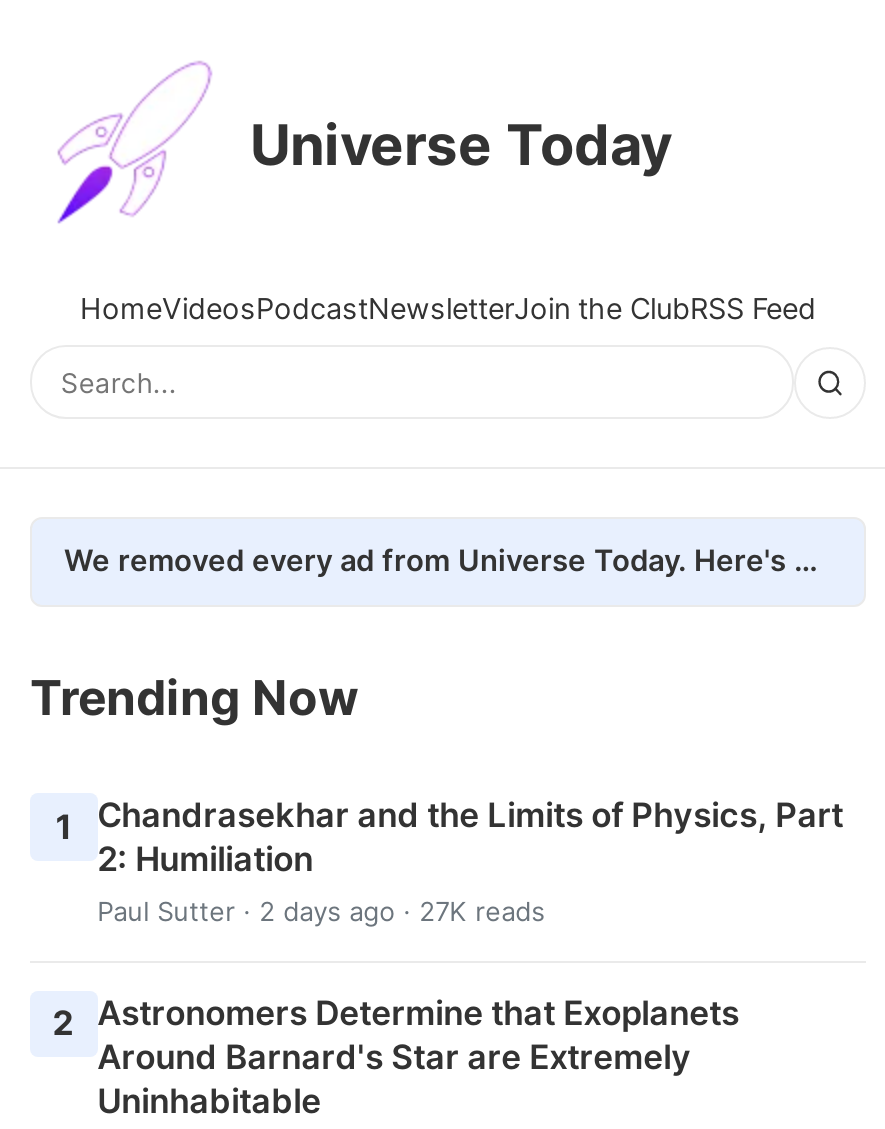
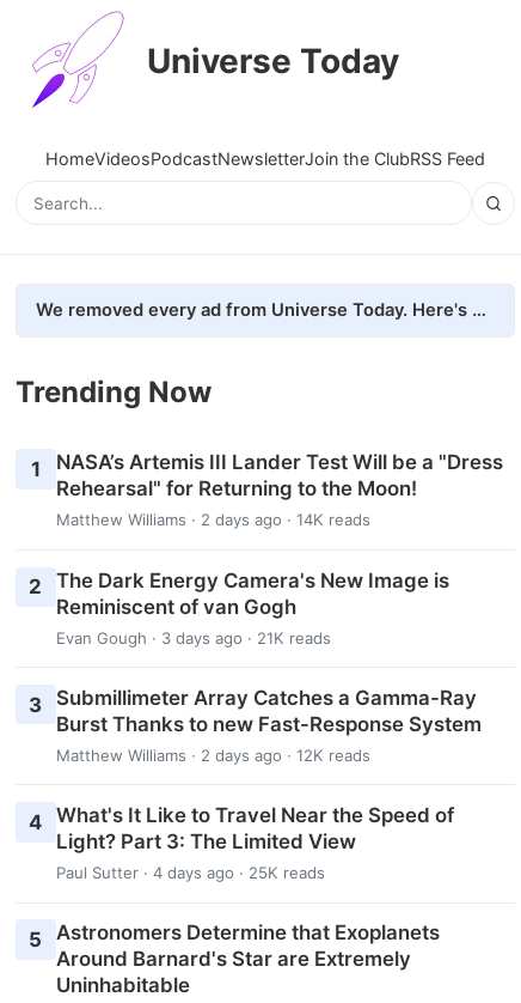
- Chandrasekhar and the Limits of Physics, Part
- 2: Humiliation
- Paul Sutter · 2 days ago · 27K reads
- 2 Astronomers Determine that Exoplanets
+ NASA’s Artemis III Lander Test Will be a "Dress
+ Rehearsal" for Returning to the Moon!
+ Matthew Williams · 2 days ago · 14K reads
+ 2 The Dark Energy Camera's New Image is
+ Reminiscent of van Gogh
+ Evan Gough · 3 days ago · 21K reads
+ 3 Submillimeter Array Catches a Gamma-Ray
+ Burst Thanks to new Fast-Response System
+ Matthew Williams · 2 days ago · 12K reads
+ 4 What's It Like to Travel Near the Speed of
+ Light? Part 3: The Limited View
+ Paul Sutter · 4 days ago · 25K reads
+ 5 Astronomers Determine that Exoplanets
